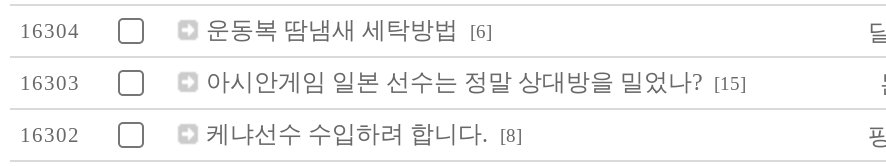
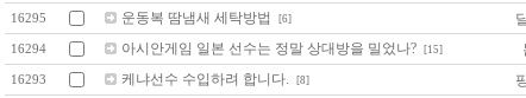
- 16304
+ 16295

- 16303
+ 16294

- 16302
+ 16293
